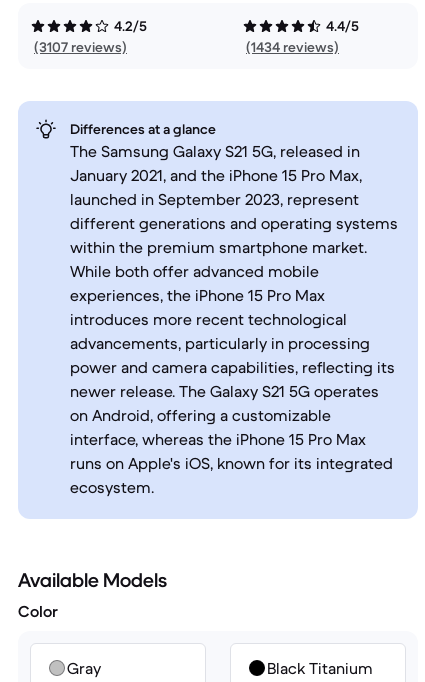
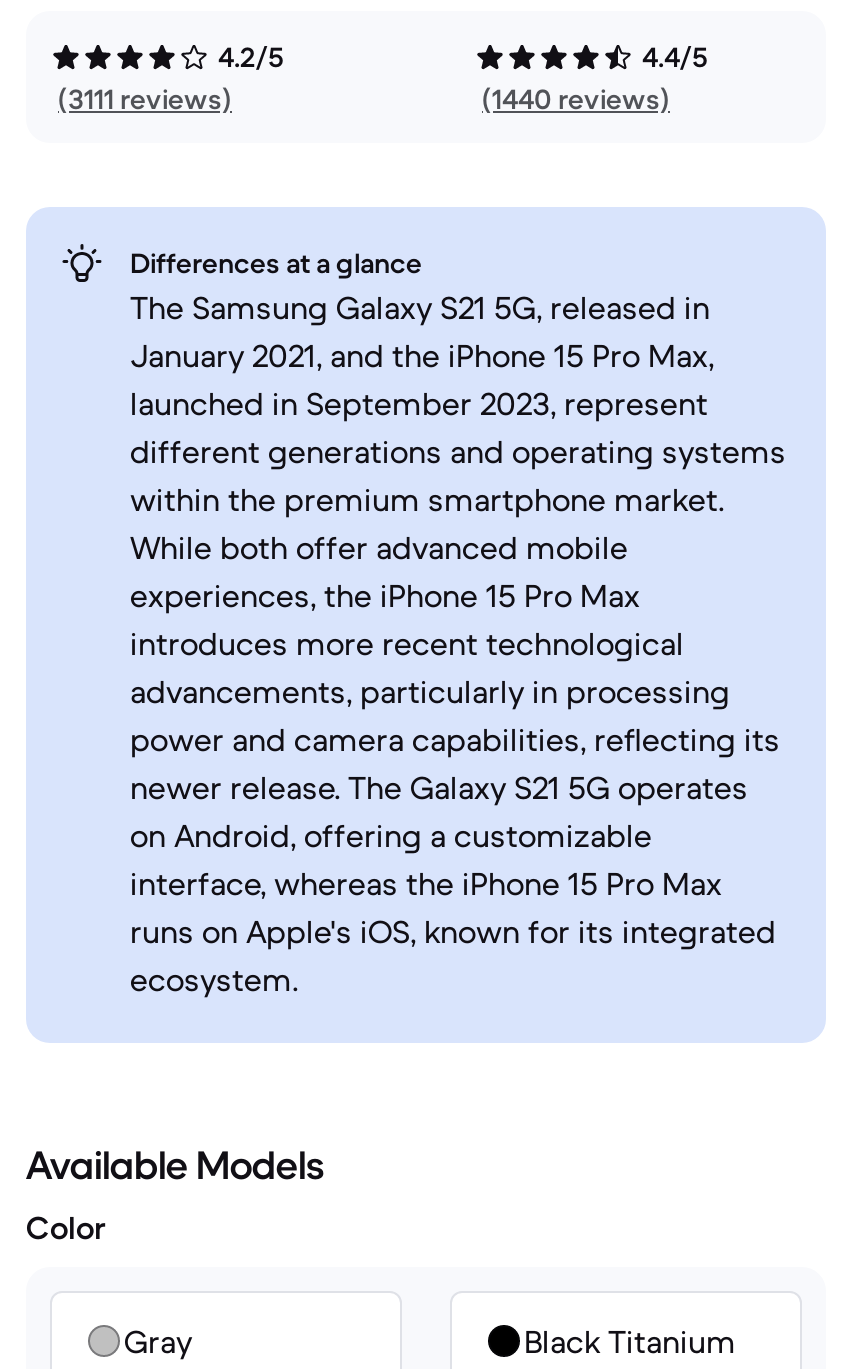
- (3107 reviews)
+ (3111 reviews)

- (1434 reviews)
+ (1440 reviews)
